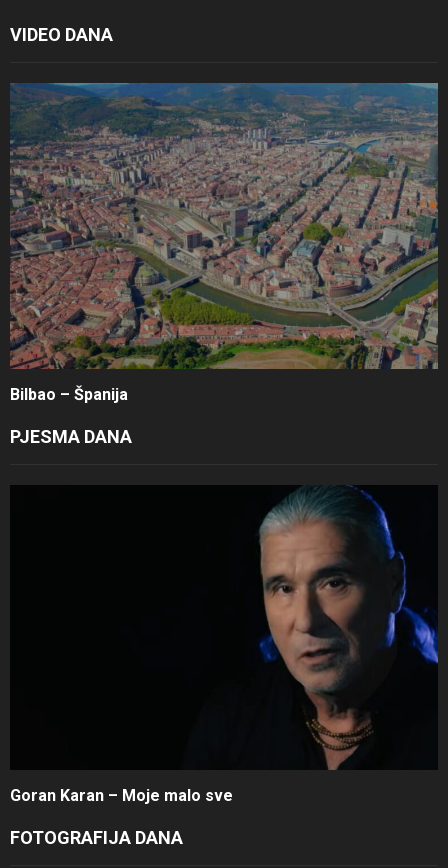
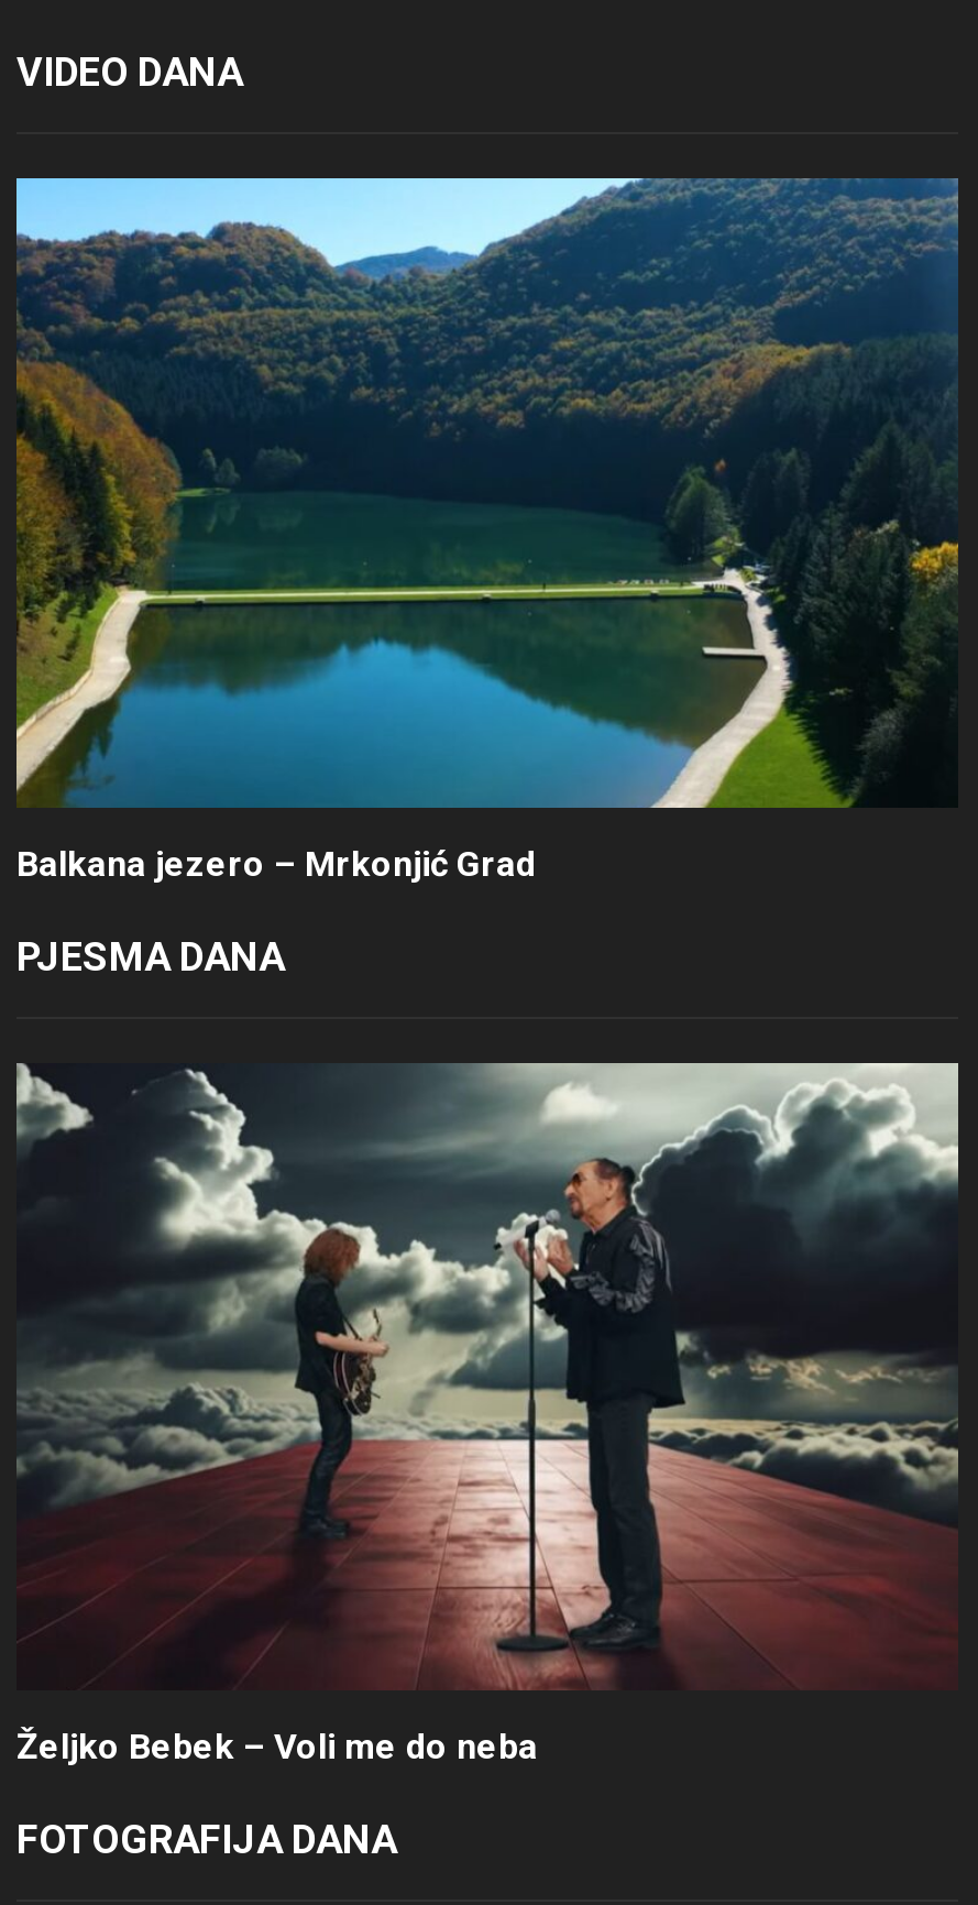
- [image]
- Bilbao – Španija
+ [image]
+ Balkana jezero – Mrkonjić Grad

- [image]
- Goran Karan – Moje malo sve
+ [image]
+ Željko Bebek – Voli me do neba
